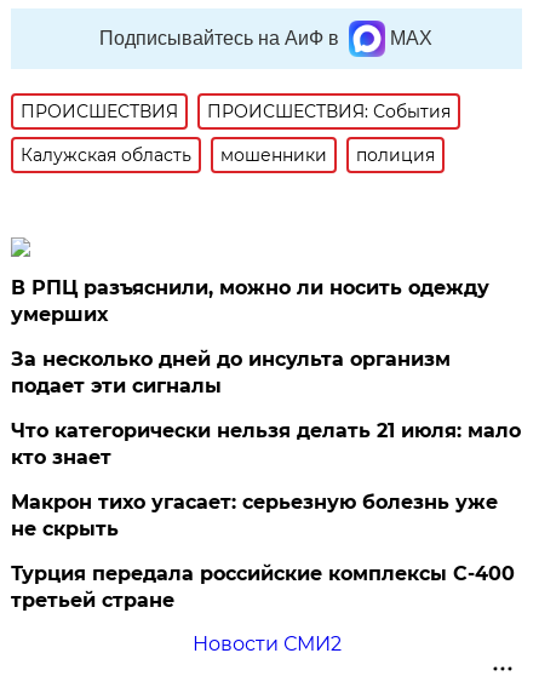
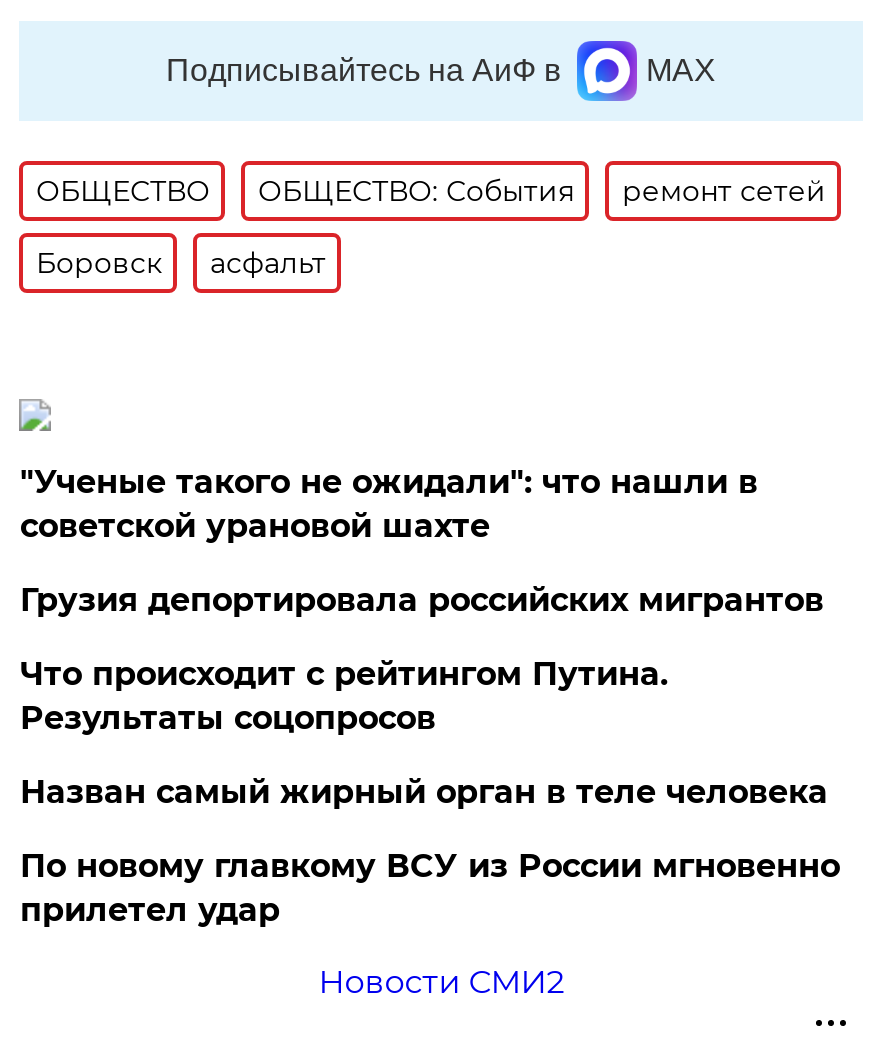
- ПРОИСШЕСТВИЯ
- ПРОИСШЕСТВИЯ: События
+ ОБЩЕСТВО
+ ОБЩЕСТВО: События
+ ремонт сетей

- Калужская область
- мошенники
- полиция
+ Боровск
+ асфальт

- В РПЦ разъяснили, можно ли носить одежду
- умерших
+ "Ученые такого не ожидали": что нашли в
+ советской урановой шахте

- За несколько дней до инсульта организм
- подает эти сигналы
+ Грузия депортировала российских мигрантов

- Что категорически нельзя делать 21 июля: мало
- кто знает
+ Что происходит с рейтингом Путина.
+ Результаты соцопросов

- Макрон тихо угасает: серьезную болезнь уже
- не скрыть
+ Назван самый жирный орган в теле человека

- Турция передала российские комплексы С-400
- третьей стране
+ По новому главкому ВСУ из России мгновенно
+ прилетел удар
